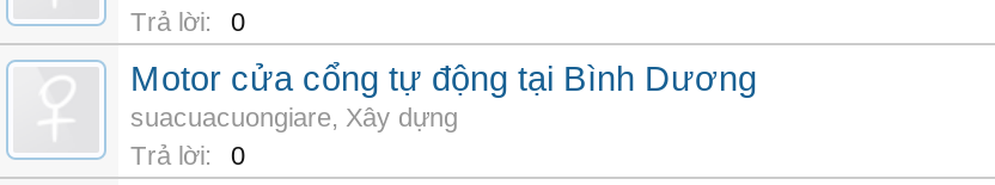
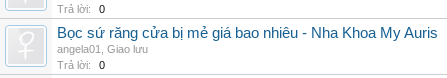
- Motor cửa cổng tự động tại Bình Dương
- suacuacuongiare, Xây dựng
+ Bọc sứ răng cửa bị mẻ giá bao nhiêu - Nha Khoa My Auris
+ angela01, Giao lưu
